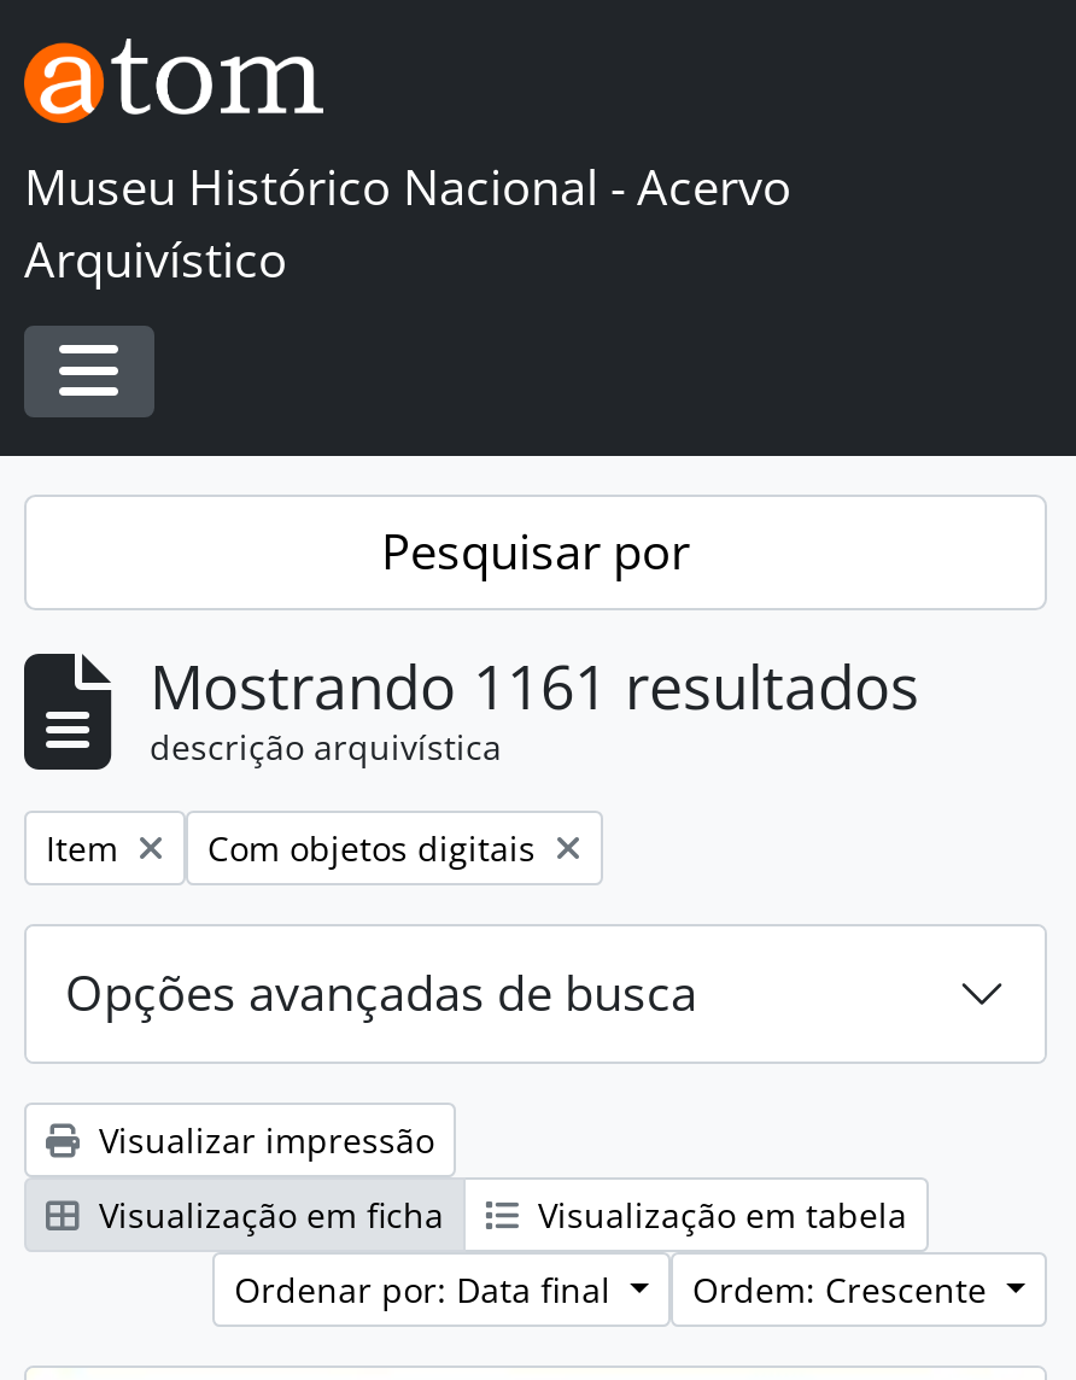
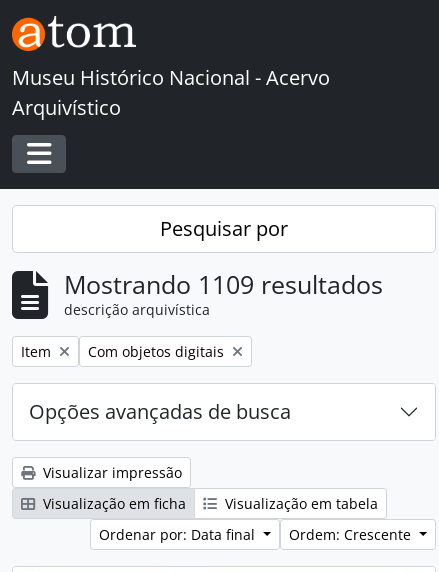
- Mostrando 1161 resultados
+ Mostrando 1109 resultados
